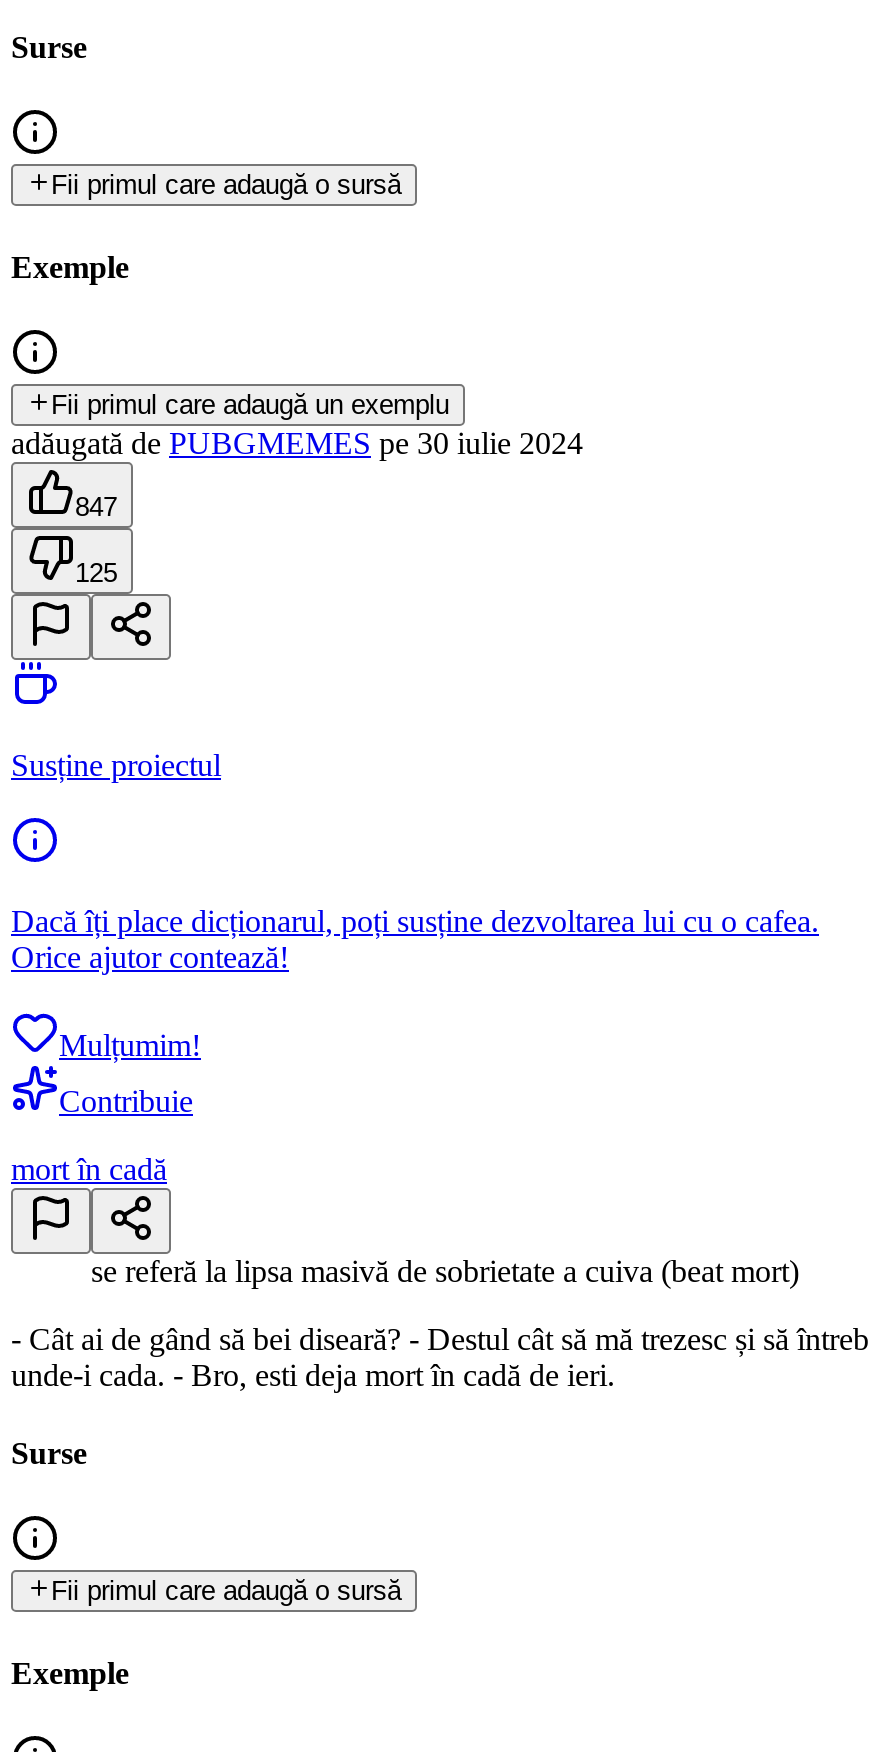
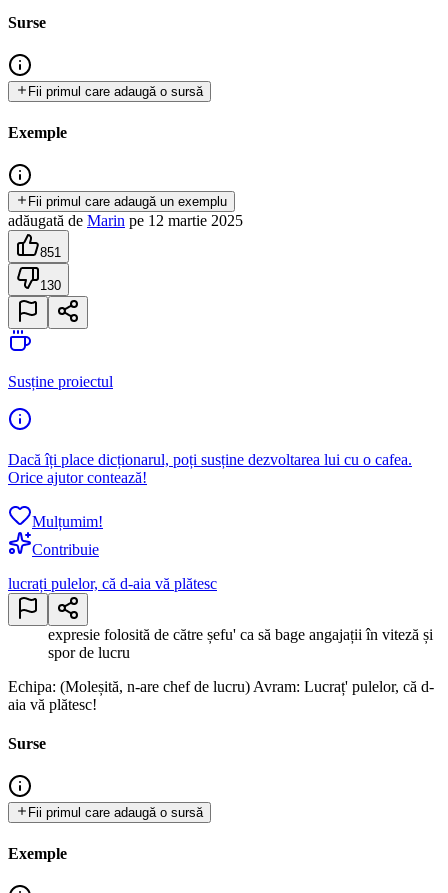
- adăugată de PUBGMEMES pe 30 iulie 2024
+ adăugată de Marin pe 12 martie 2025

- 847
+ 851

- 125
+ 130

- mort în cadă
+ lucrați pulelor, că d-aia vă plătesc

- se referă la lipsa masivă de sobrietate a cuiva (beat mort)
+ expresie folosită de către șefu' ca să bage angajații în viteză și
+ spor de lucru

- - Cât ai de gând să bei diseară? - Destul cât să mă trezesc și să întreb
- unde-i cada. - Bro, esti deja mort în cadă de ieri.
+ Echipa: (Moleșită, n-are chef de lucru) Avram: Lucraț' pulelor, că d-
+ aia vă plătesc!
